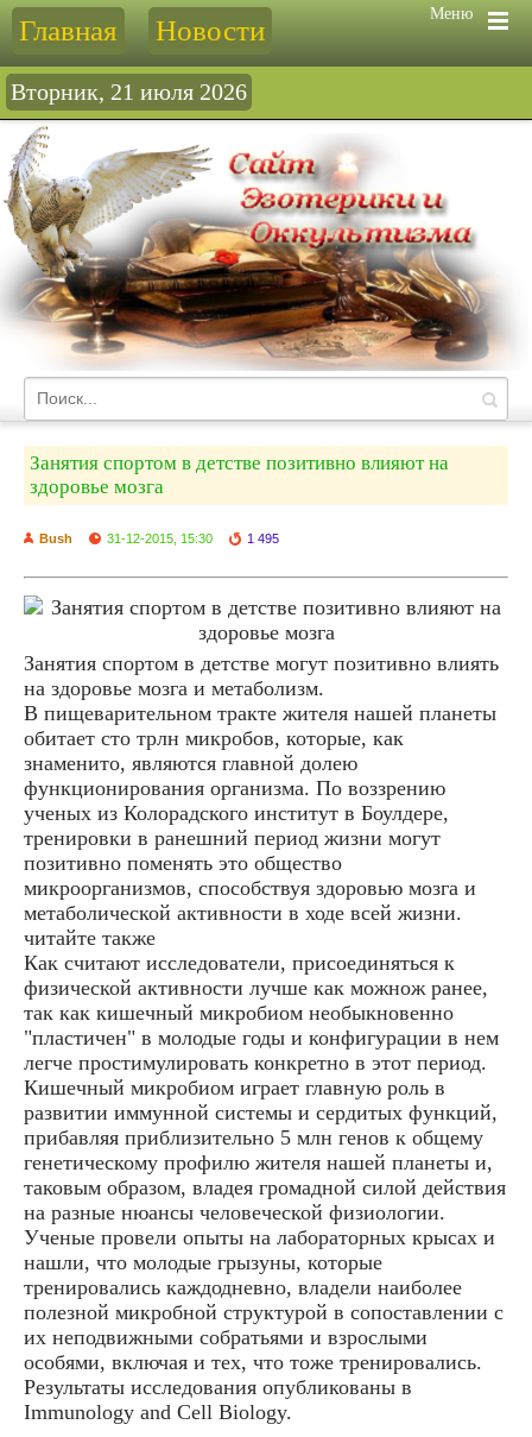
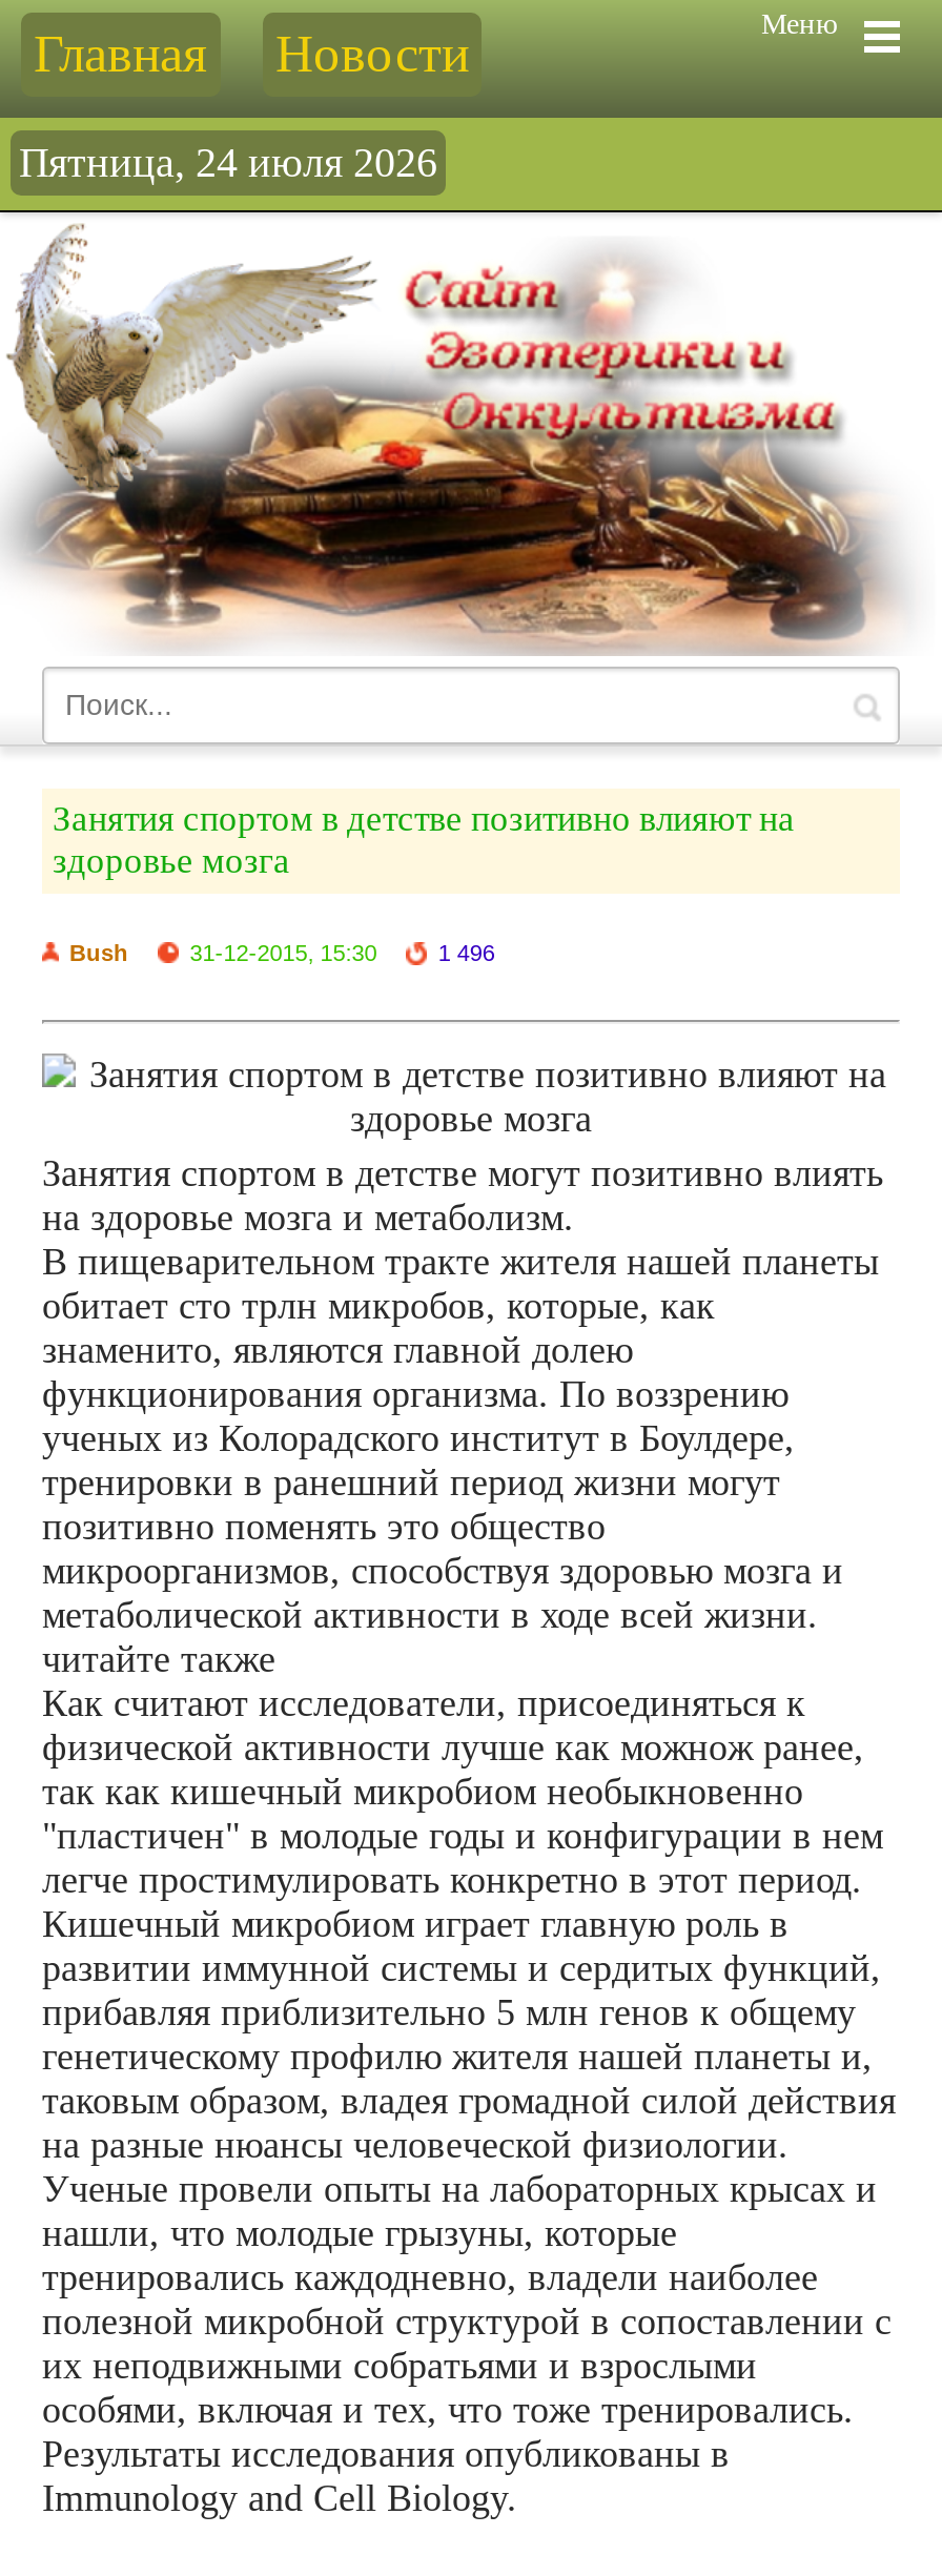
- Вторник, 21 июля 2026
+ Пятница, 24 июля 2026

- 1 495
+ 1 496
